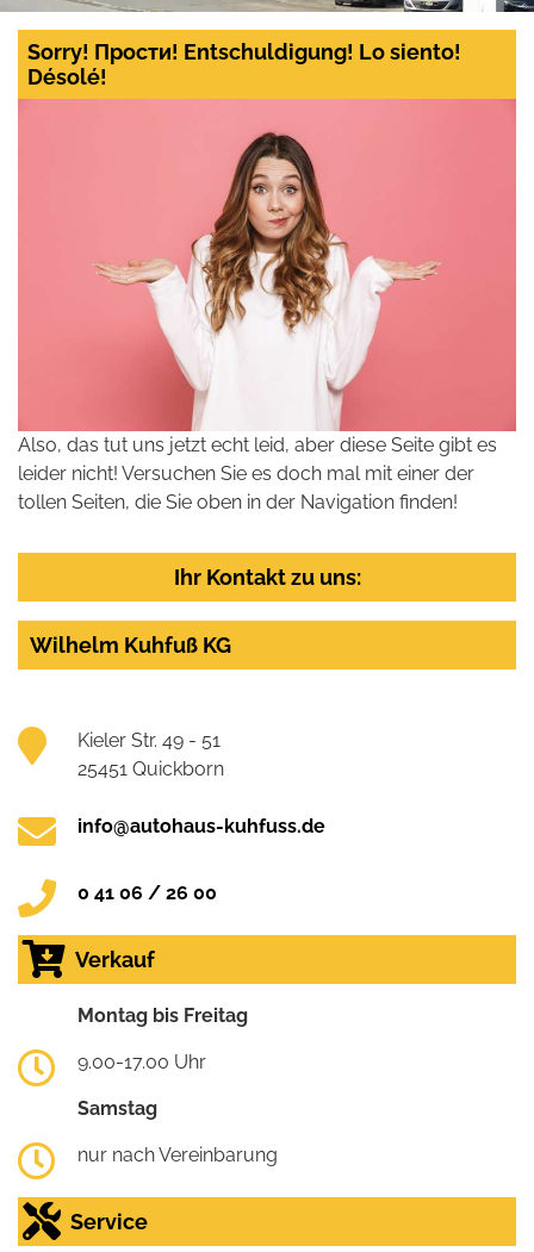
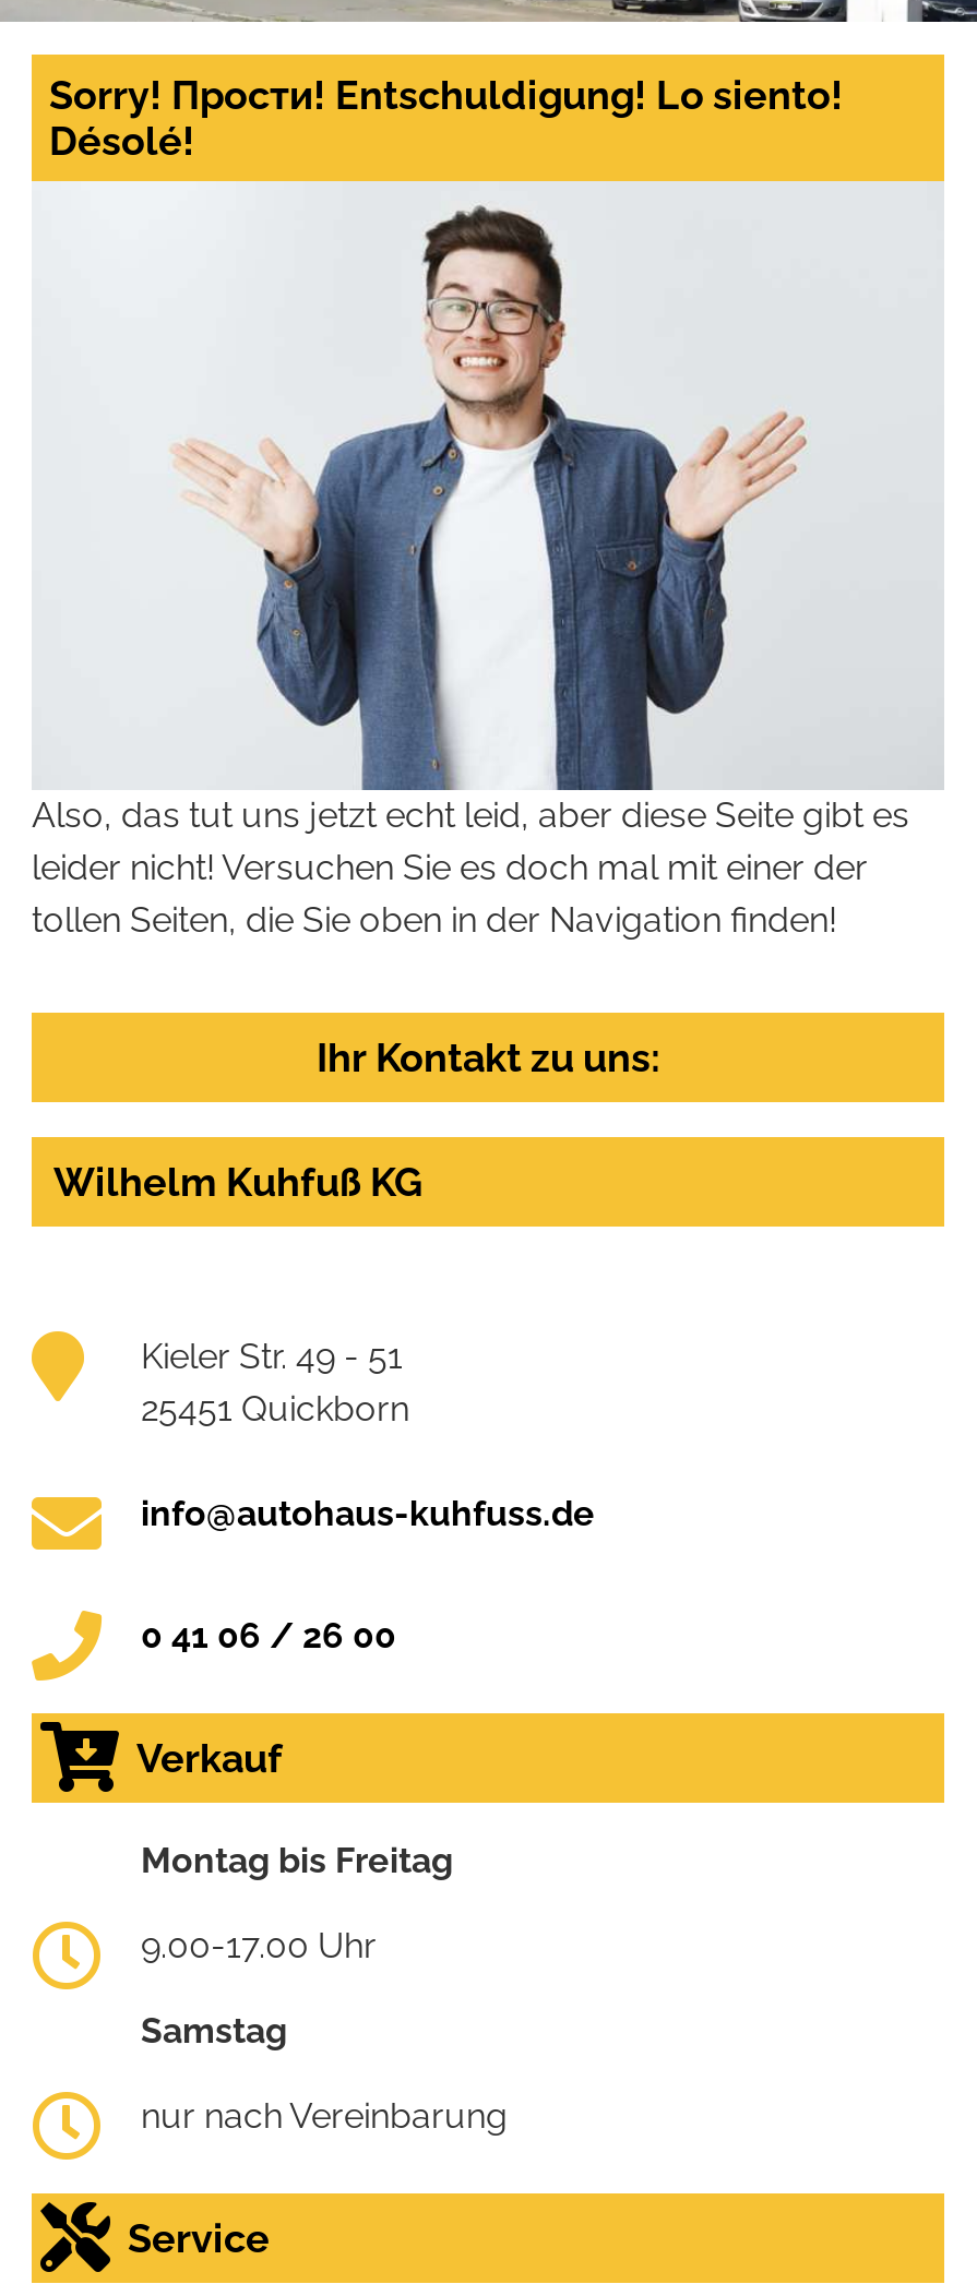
- [image]
+ [image]
